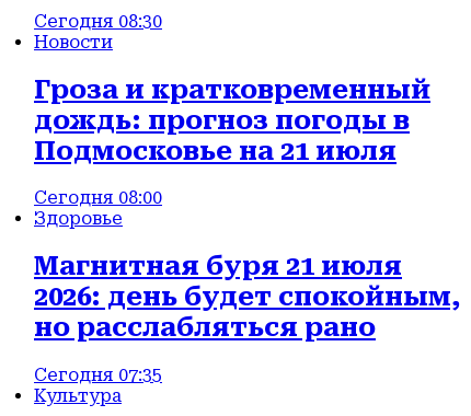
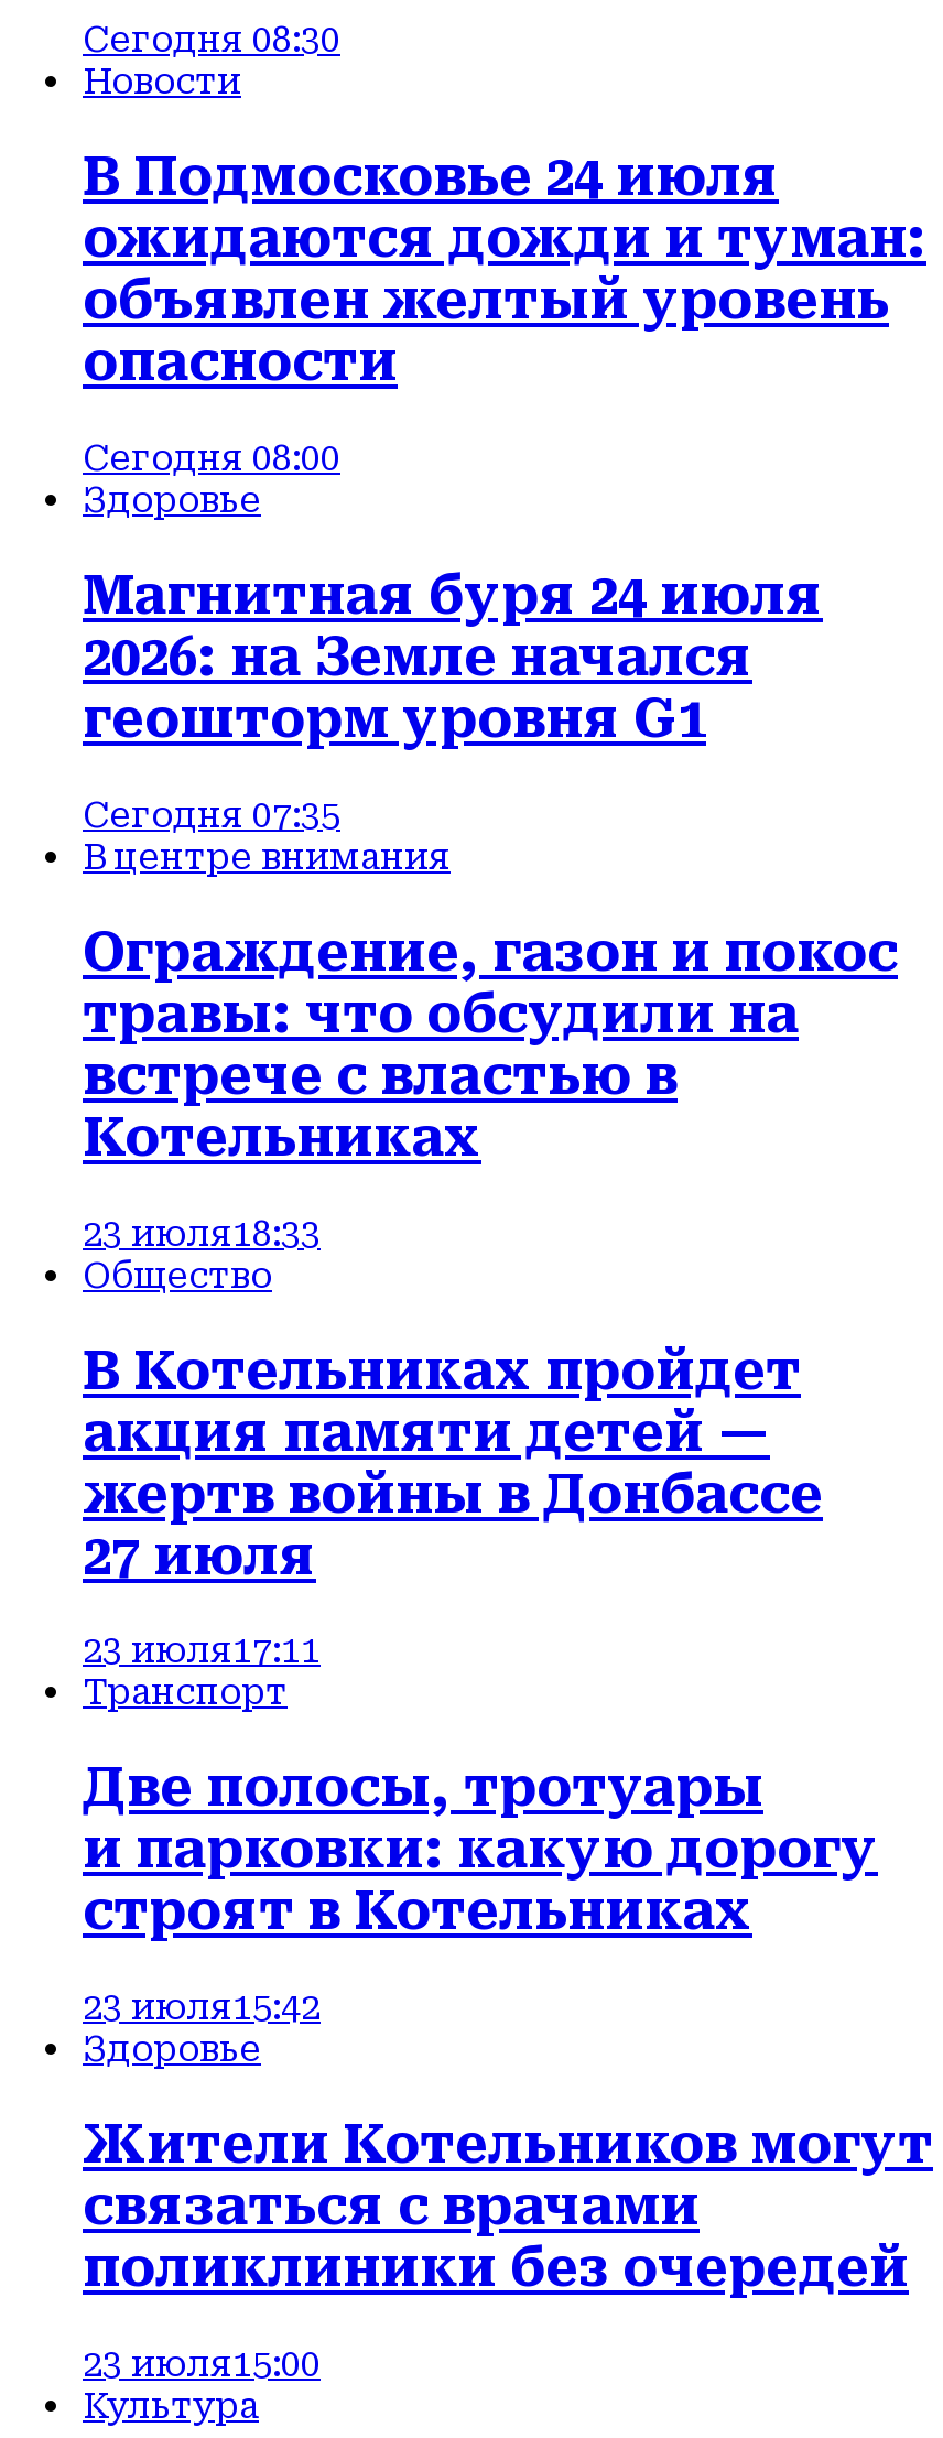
- Гроза и кратковременный
- дождь: прогноз погоды в
- Подмосковье на 21 июля
+ В Подмосковье 24 июля
+ ожидаются дожди и туман:
+ объявлен желтый уровень
+ опасности

- Магнитная буря 21 июля
- 2026: день будет спокойным,
- но расслабляться рано
+ Магнитная буря 24 июля
+ 2026: на Земле начался
+ геошторм уровня G1

+ В центре внимания
+ Ограждение, газон и покос
+ травы: что обсудили на
+ встрече с властью в
+ Котельниках
+ 23 июля18:33
+ Общество
+ В Котельниках пройдет
+ акция памяти детей —
+ жертв войны в Донбассе
+ 27 июля
+ 23 июля17:11
+ Транспорт
+ Две полосы, тротуары
+ и парковки: какую дорогу
+ строят в Котельниках
+ 23 июля15:42
+ Здоровье
+ Жители Котельников могут
+ связаться с врачами
+ поликлиники без очередей
+ 23 июля15:00
